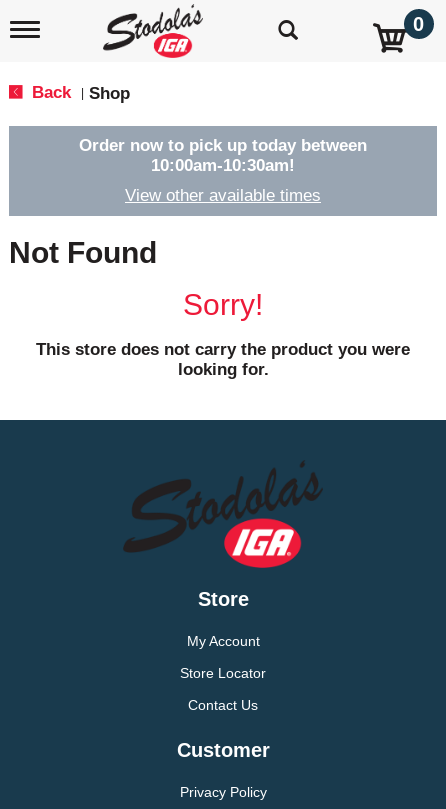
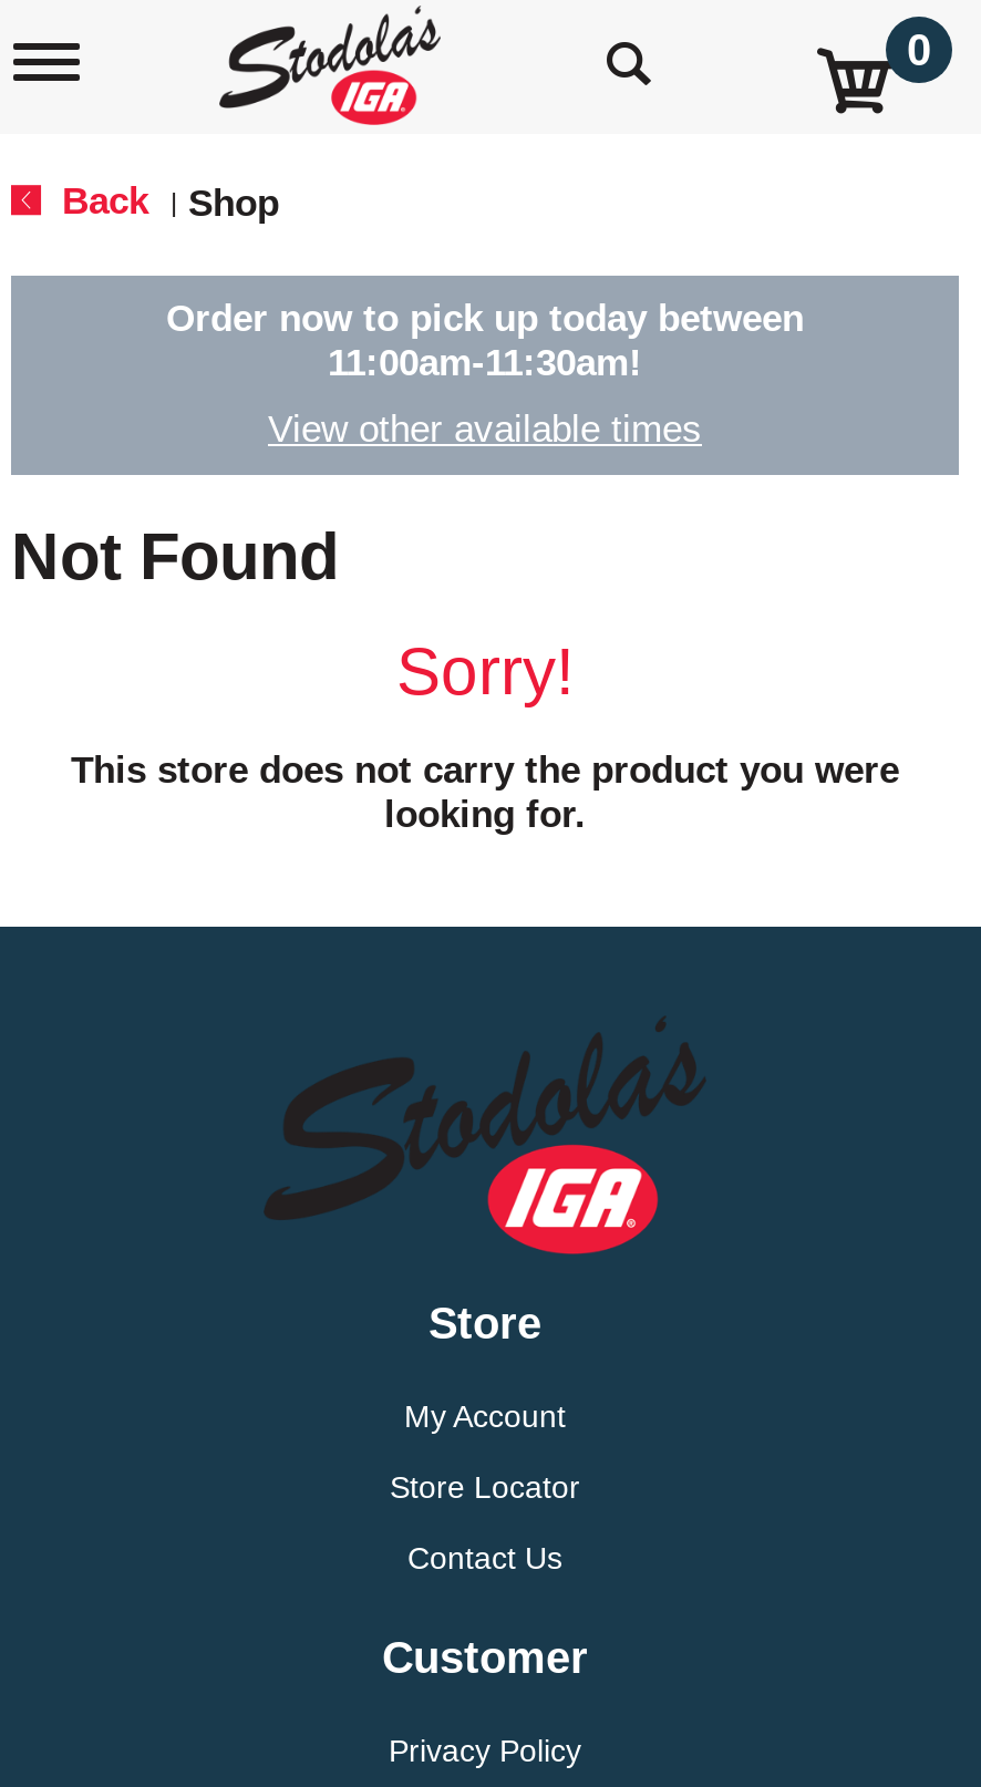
- 10:00am-10:30am!
+ 11:00am-11:30am!
